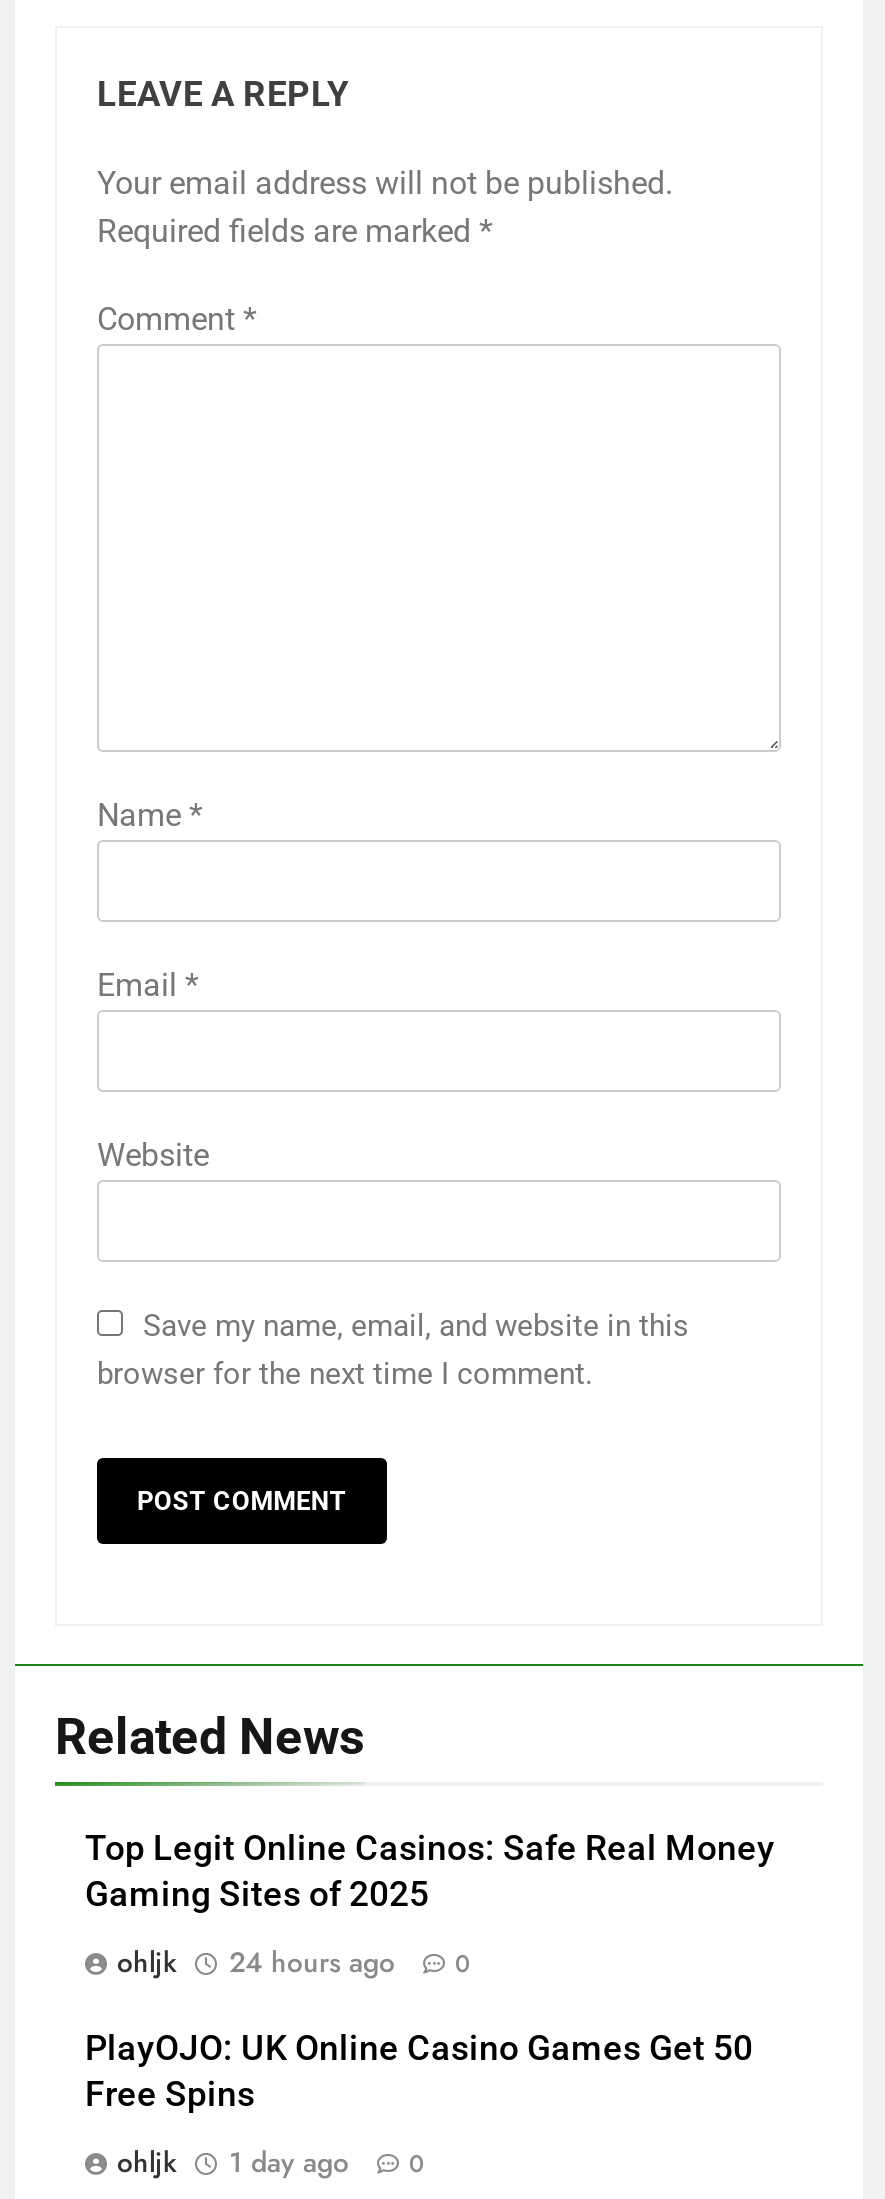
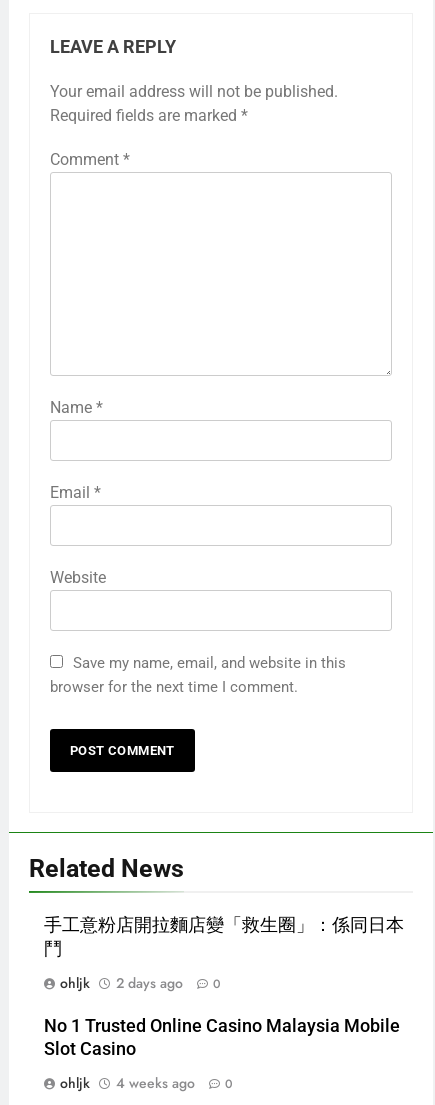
- Top Legit Online Casinos: Safe Real Money
- Gaming Sites of 2025
+ 手工意粉店開拉麵店變「救生圈」：係同日本
+ 鬥

- ohljk 24 hours ago 0
+ ohljk 2 days ago 0

- PlayOJO: UK Online Casino Games Get 50
- Free Spins
+ No 1 Trusted Online Casino Malaysia Mobile
+ Slot Casino

- ohljk 1 day ago 0
+ ohljk 4 weeks ago 0
